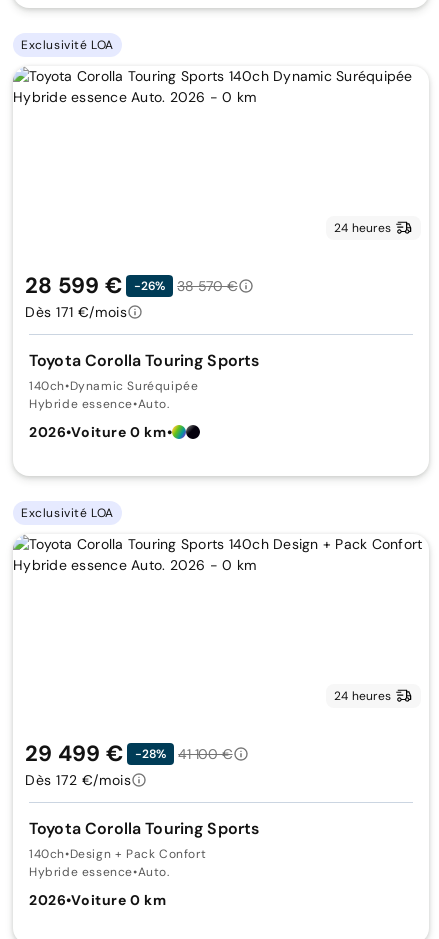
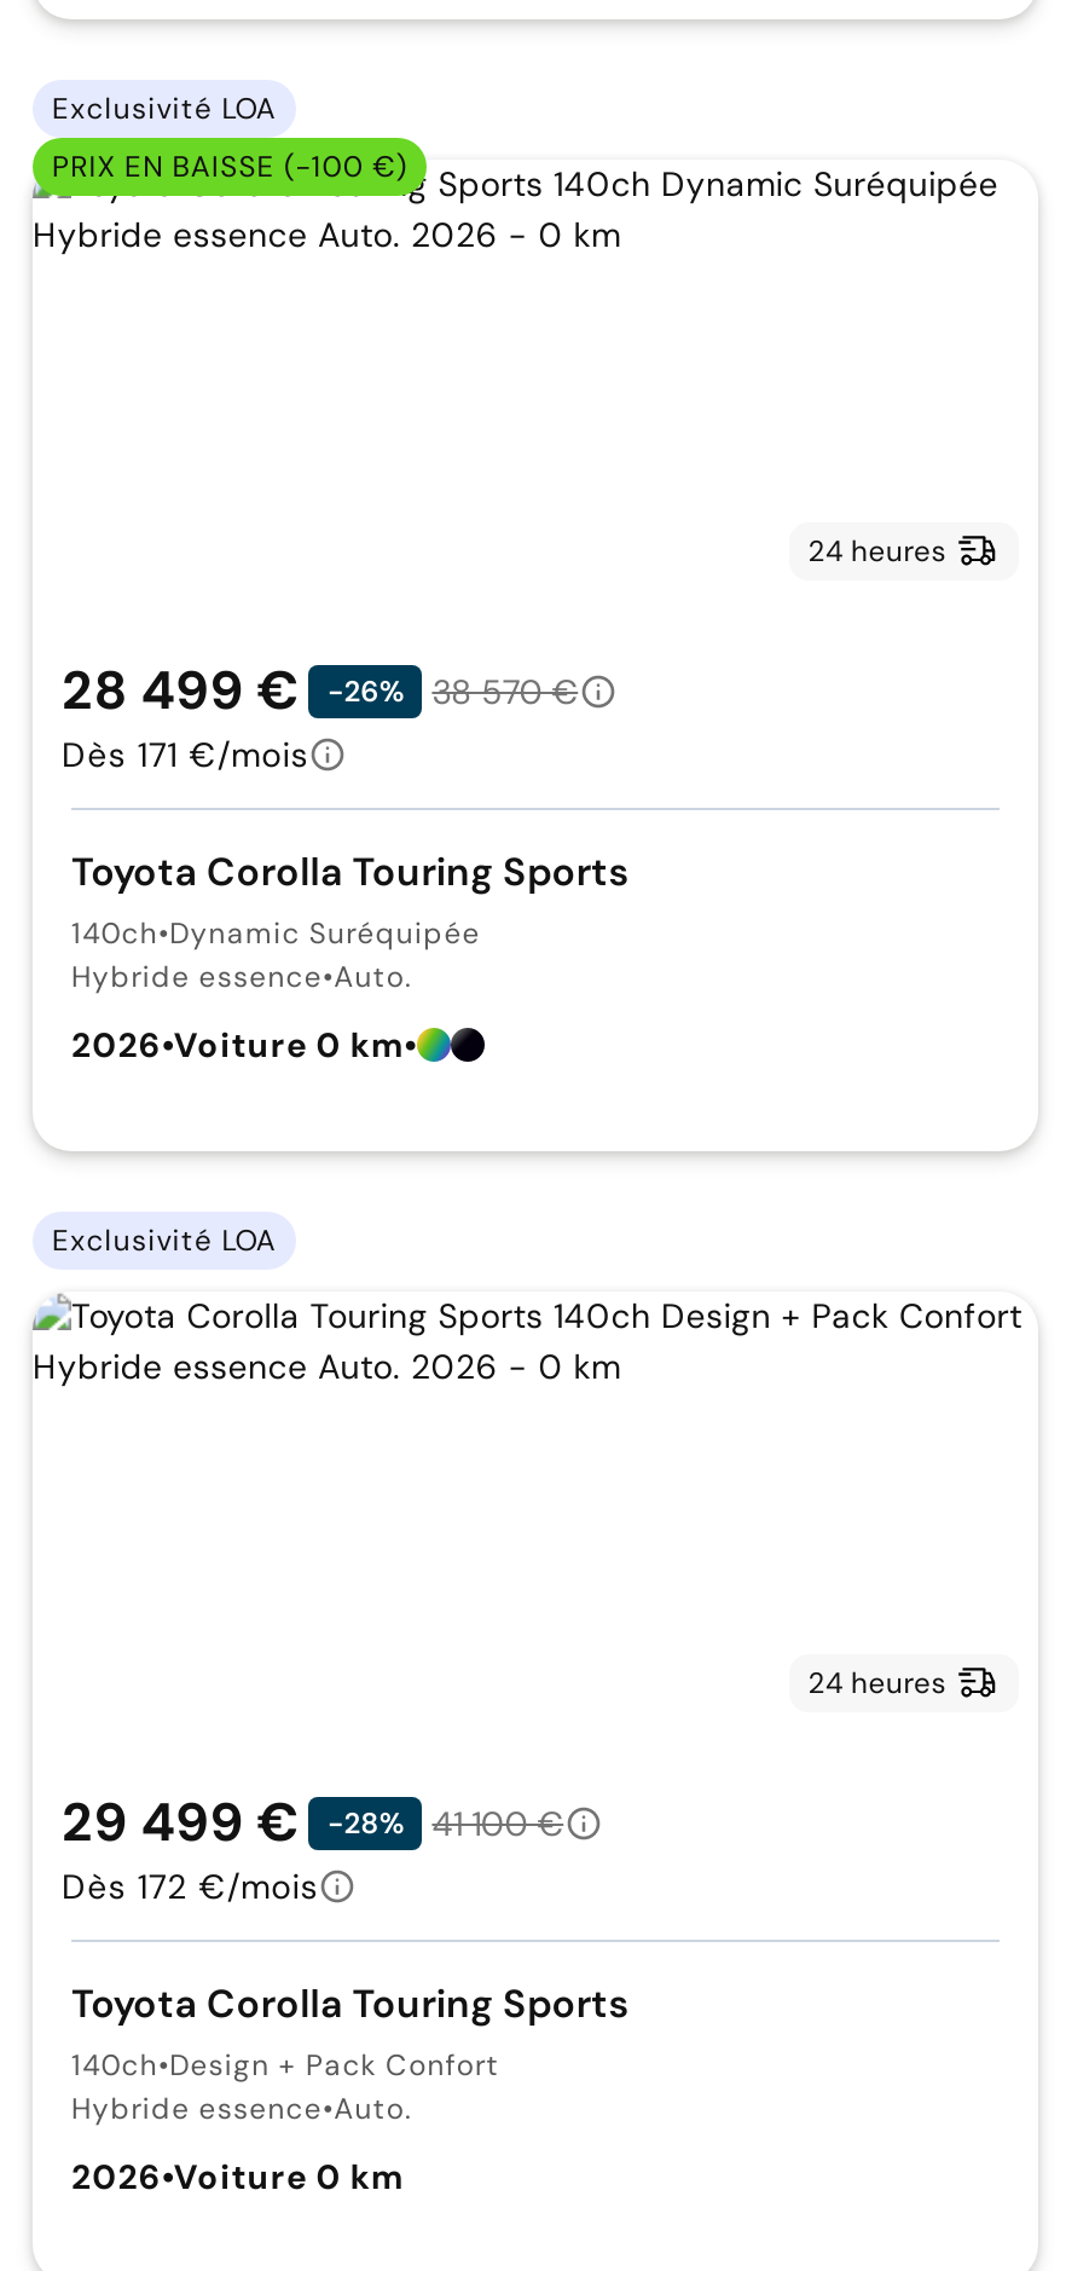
+ PRIX EN BAISSE (-100 €)

- 28 599 € -26% 38 570 €
+ 28 499 € -26% 38 570 €
